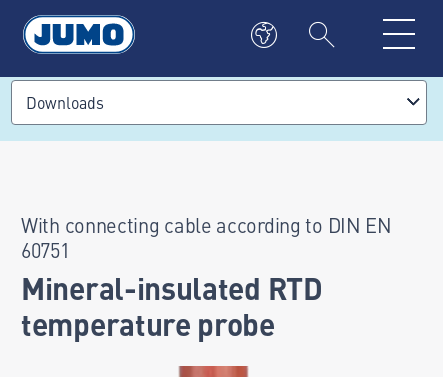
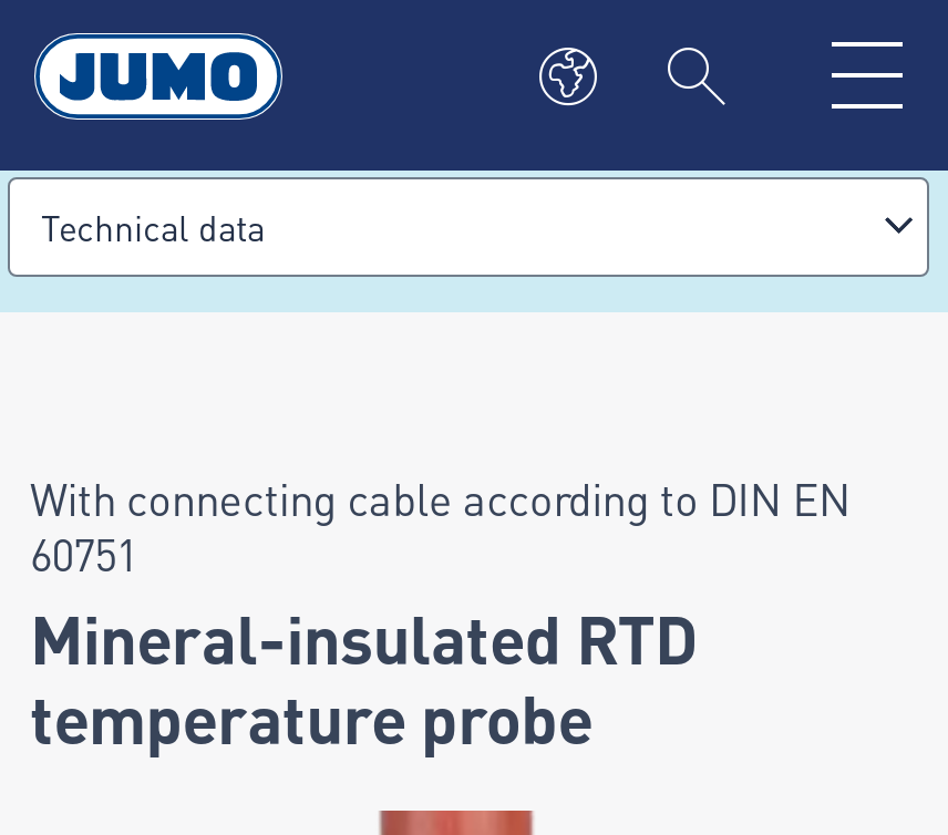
- Downloads
+ Technical data
